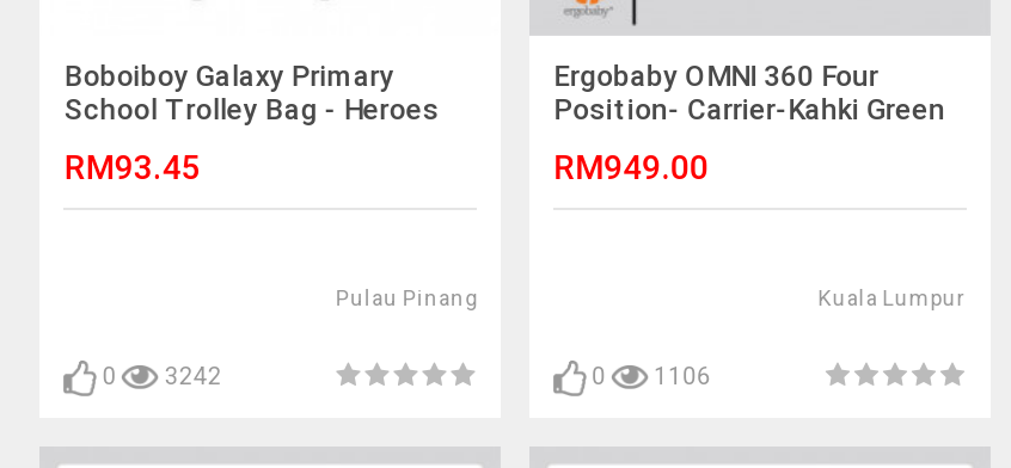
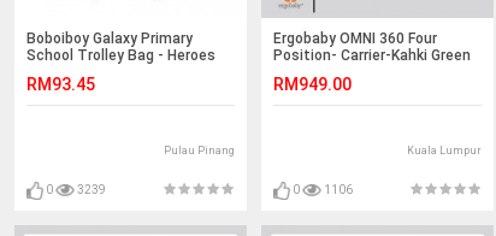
- 0 3242
+ 0 3239
